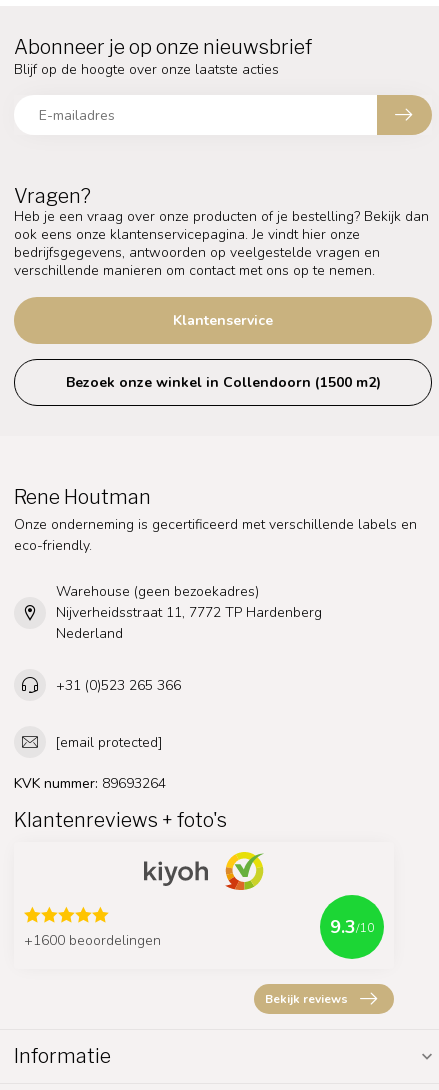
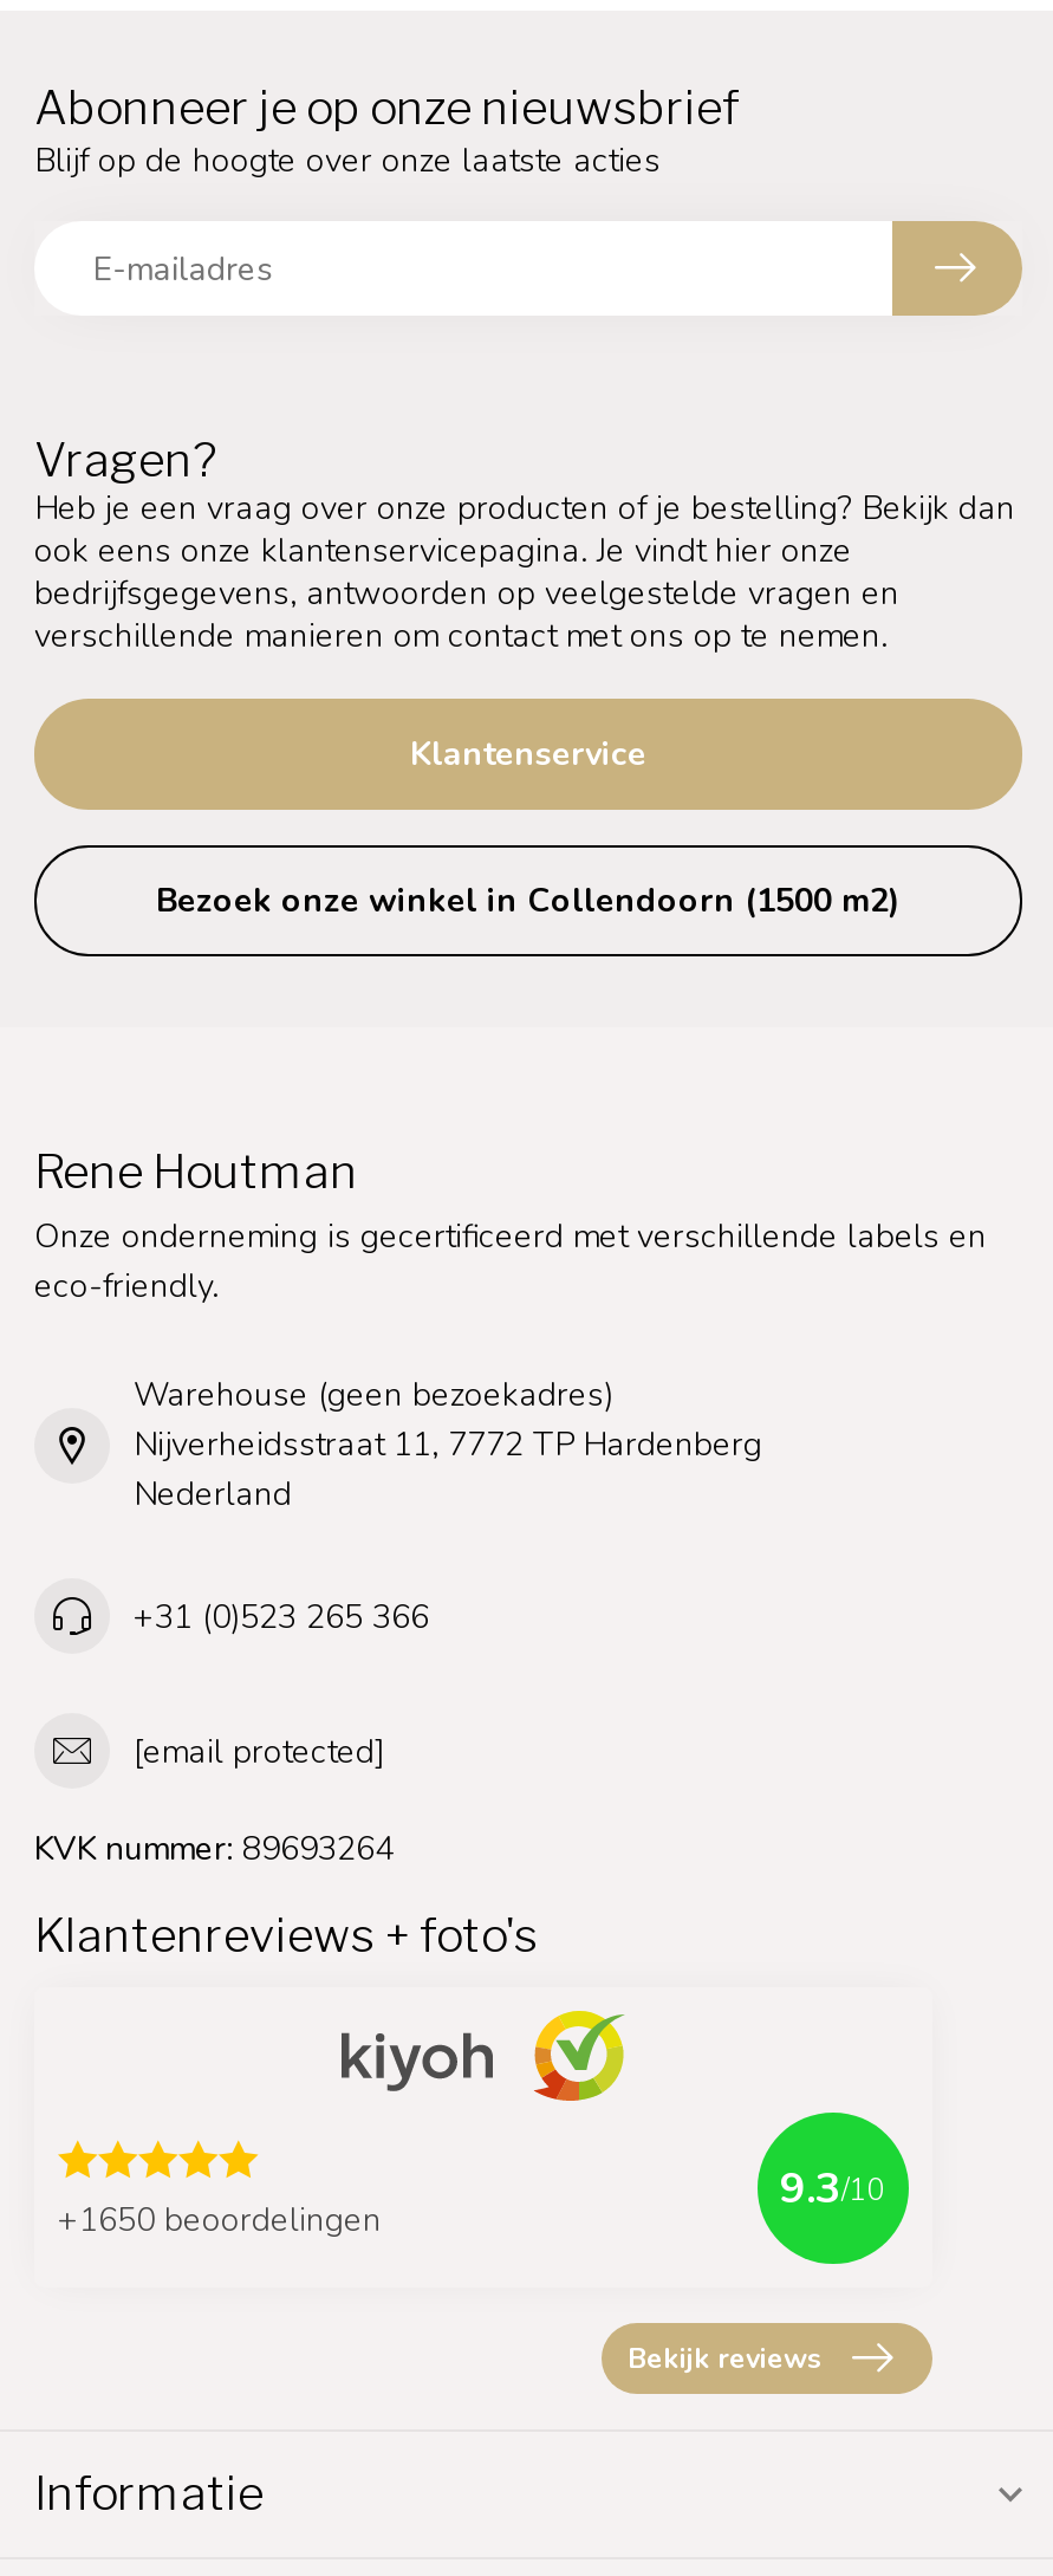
- +1600 beoordelingen
+ +1650 beoordelingen
